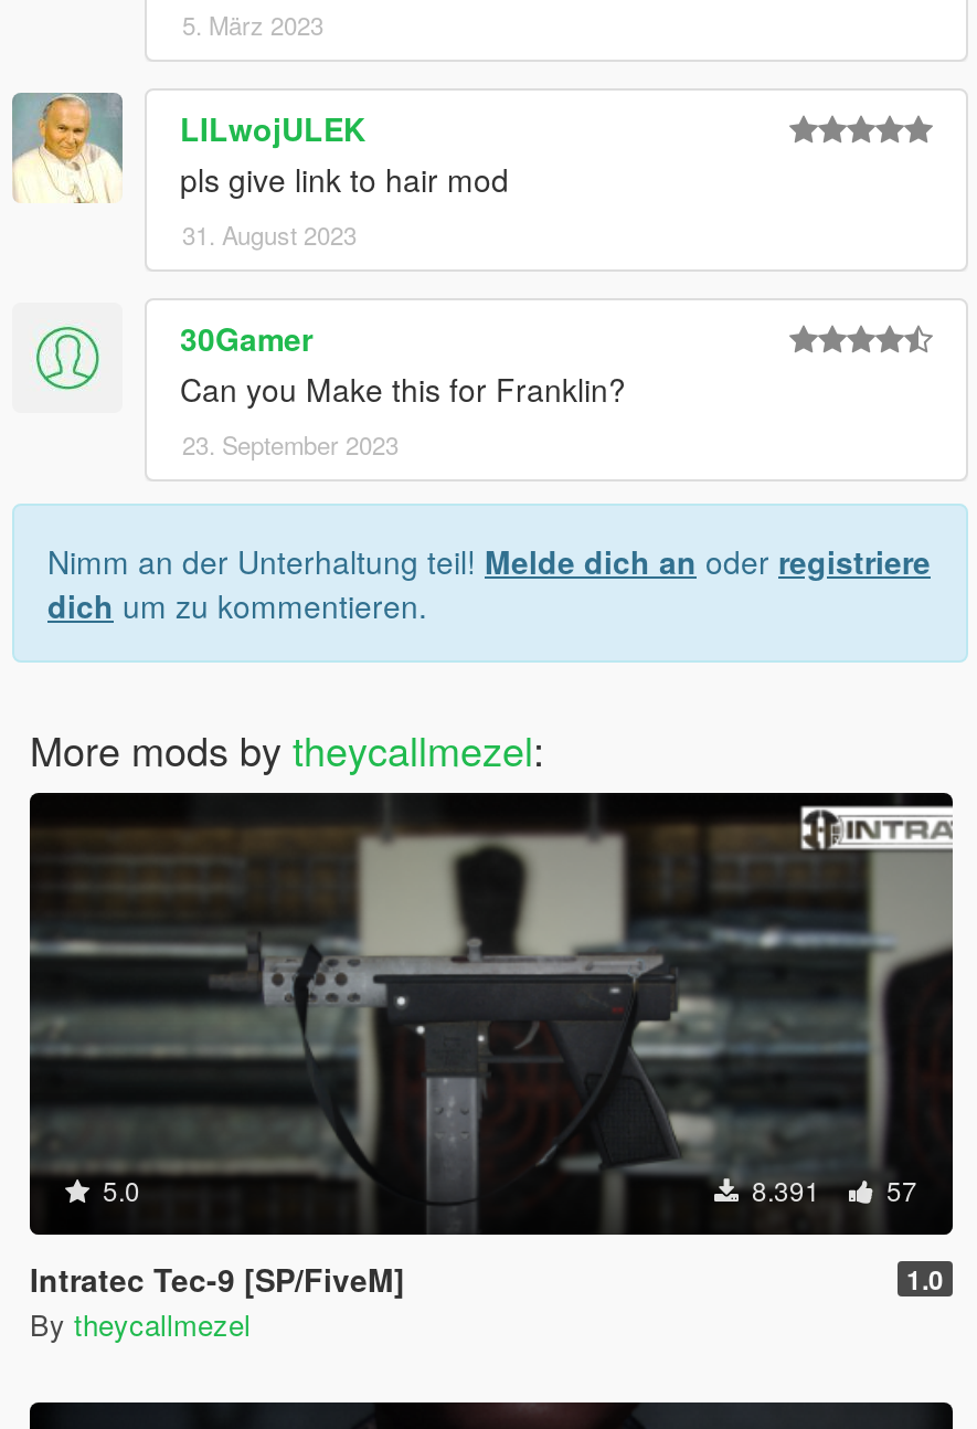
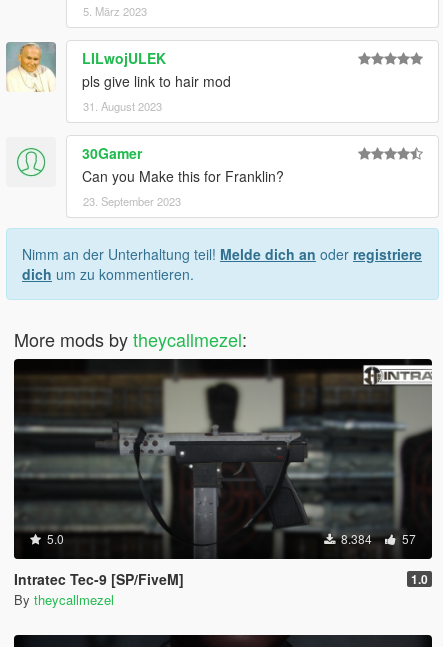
- 8.391 57
+ 8.384 57
